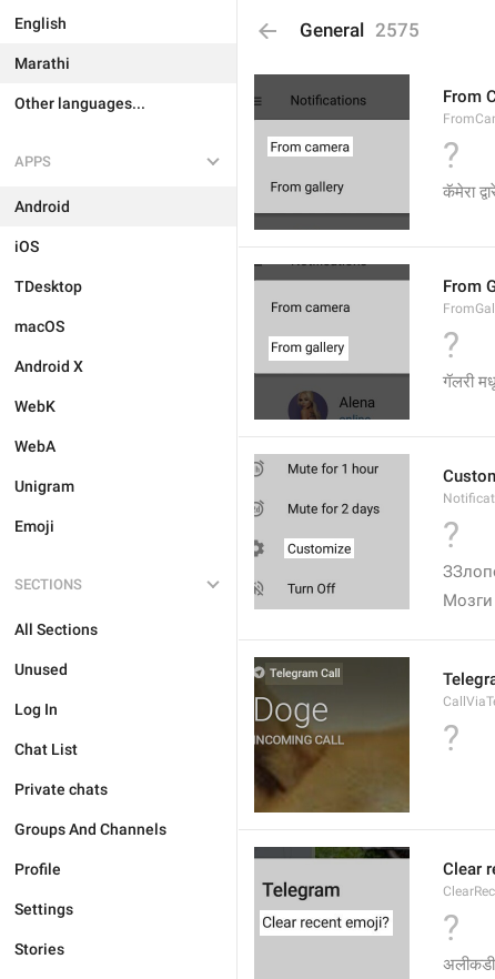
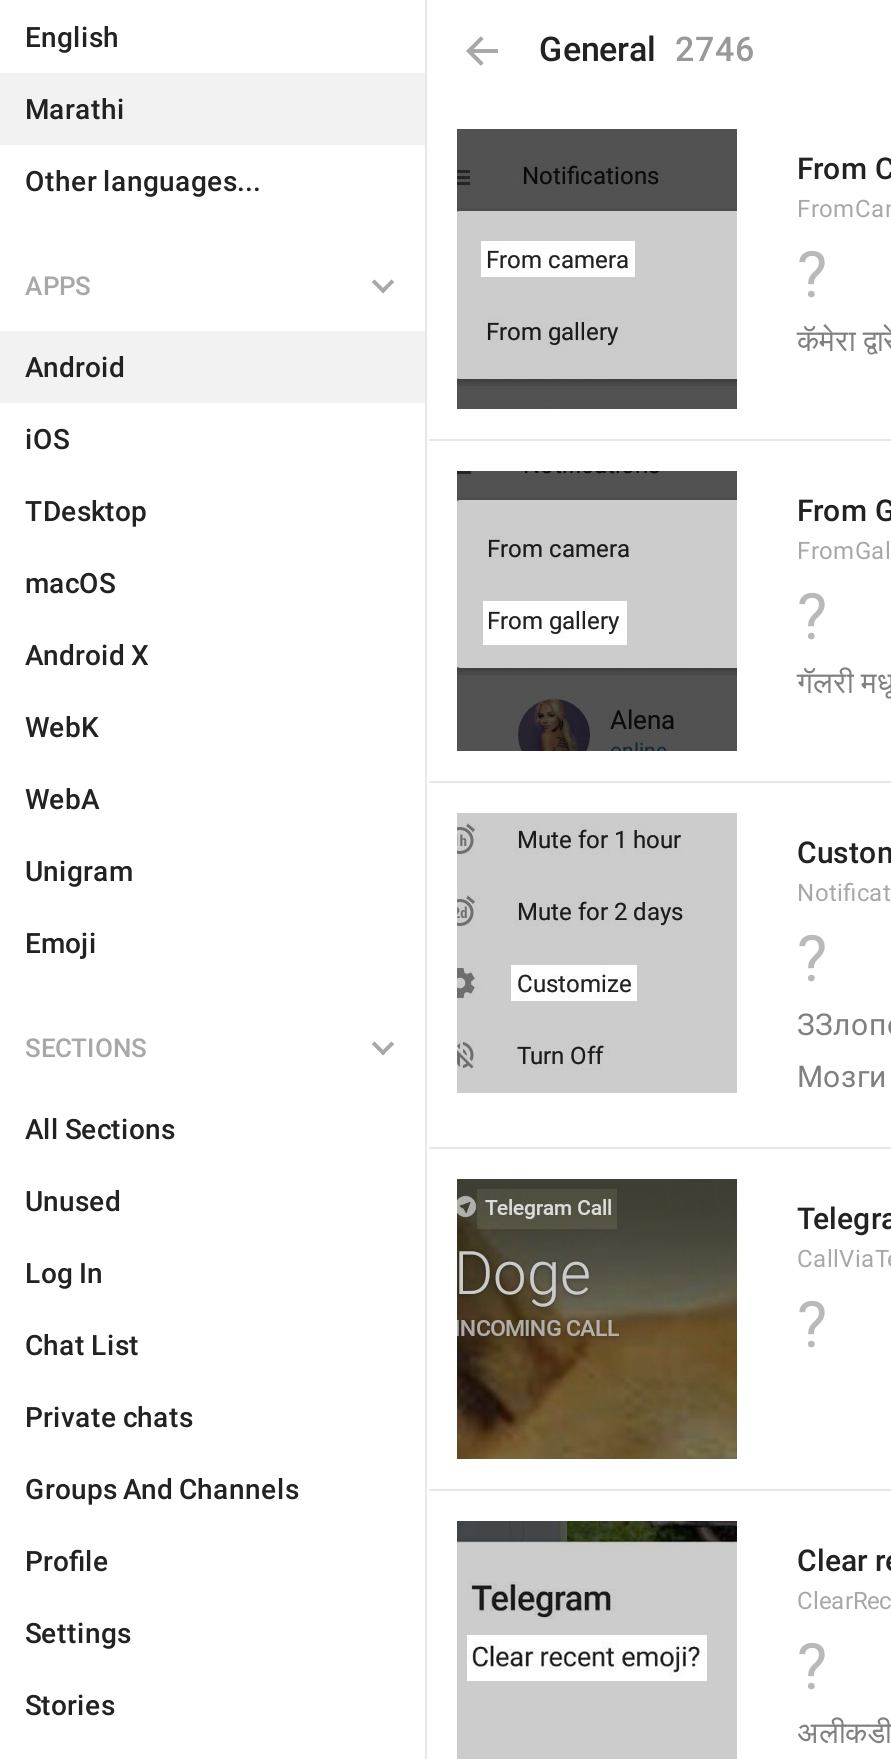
- General 2575
+ General 2746
